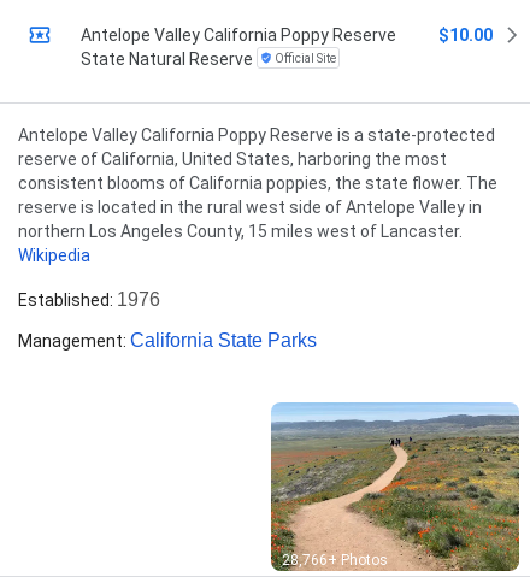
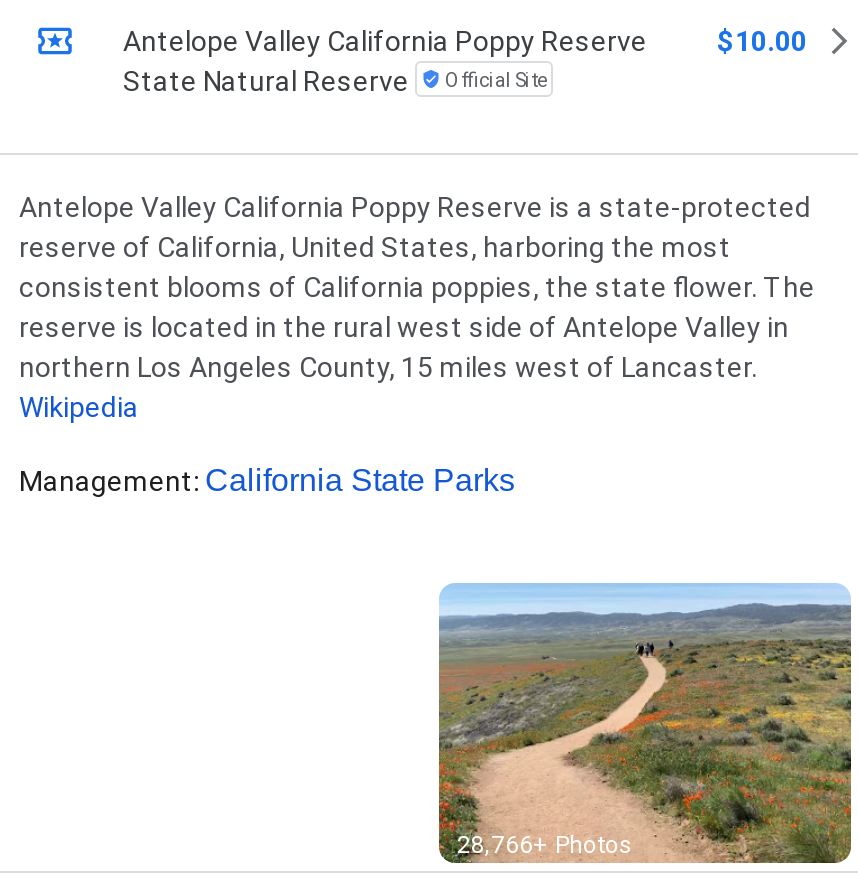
- Established: 1976
